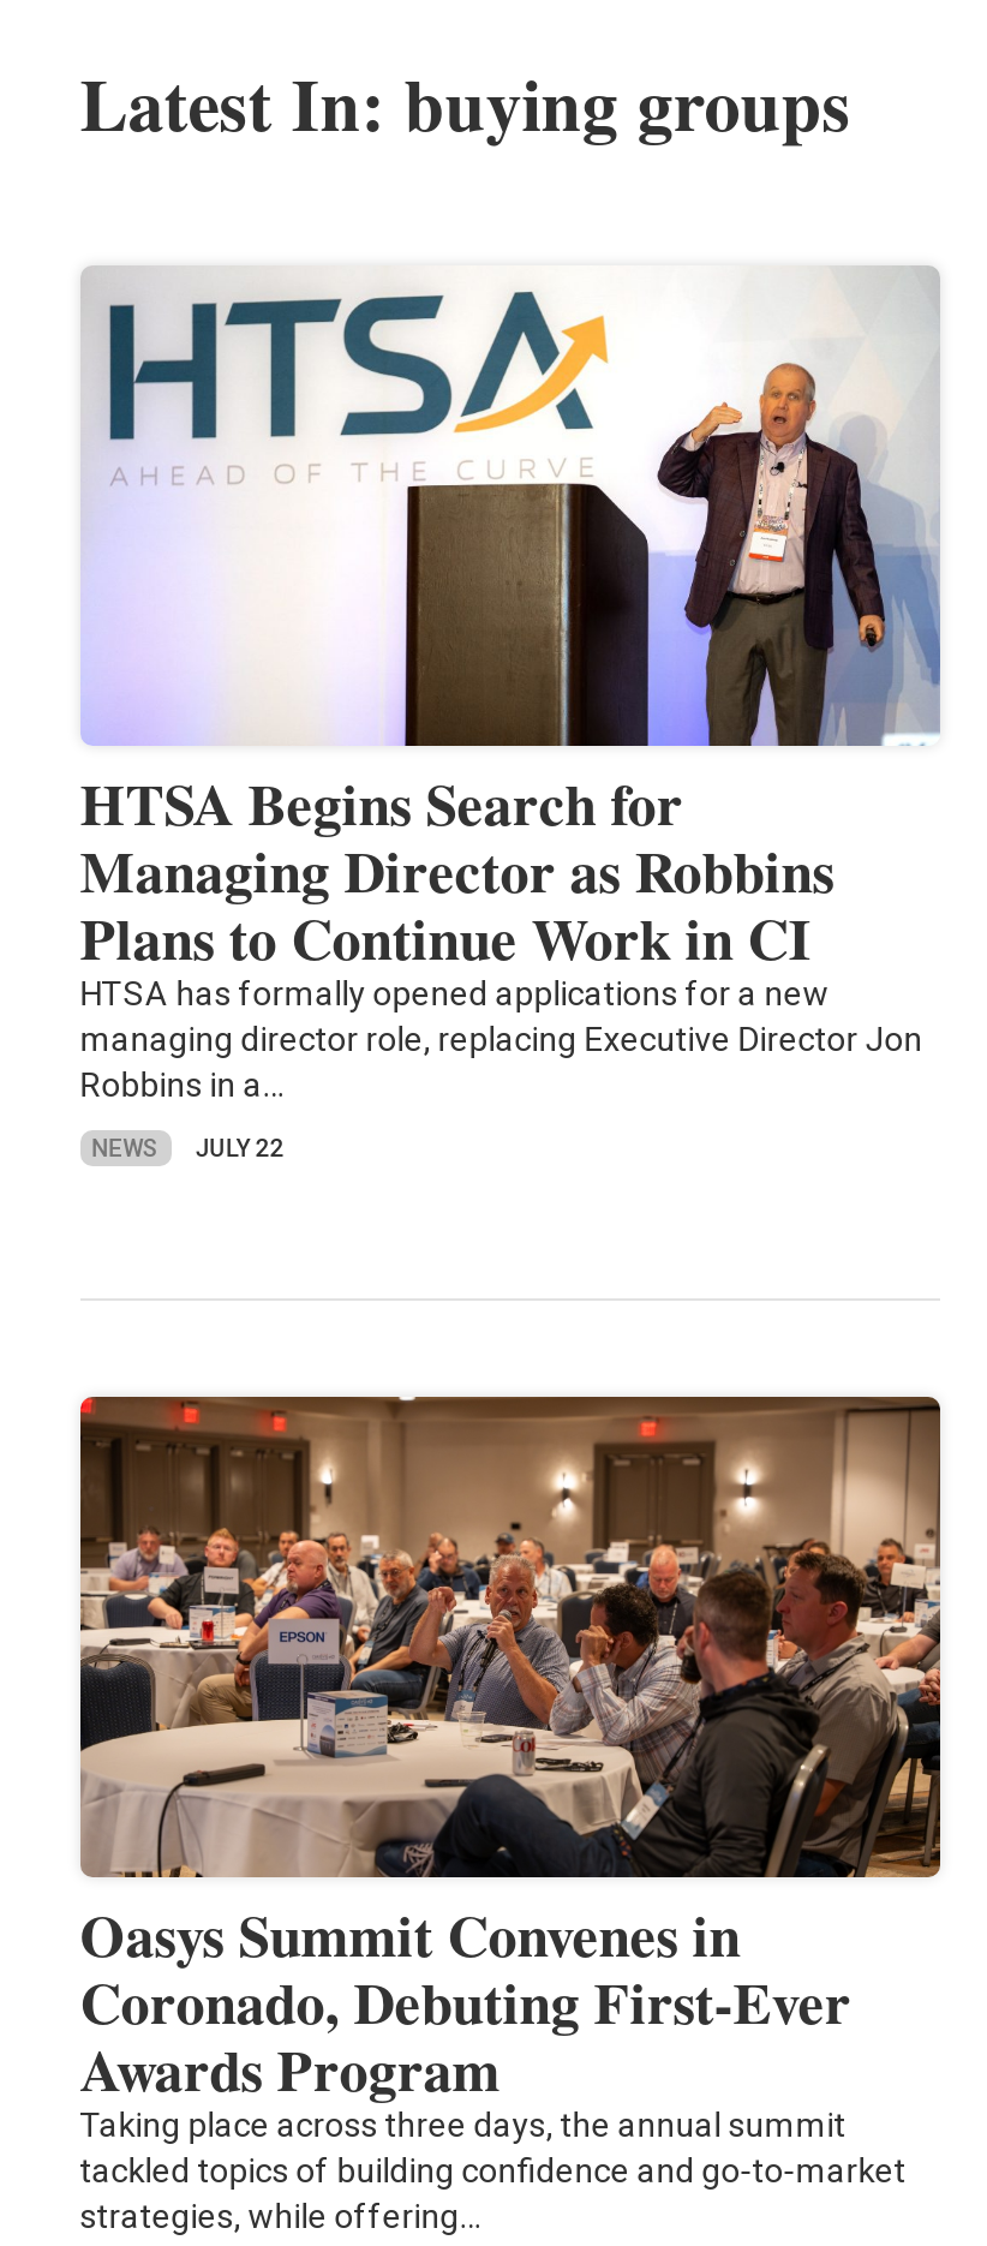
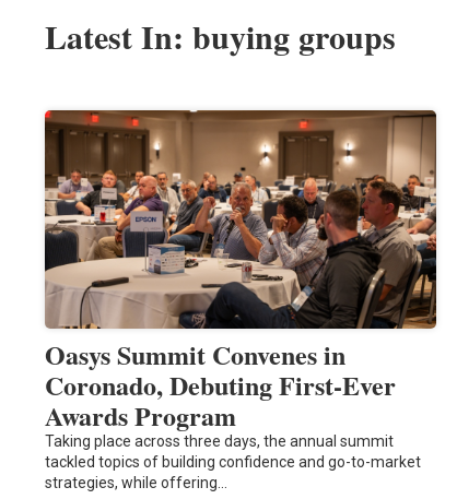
- [image]
- HTSA Begins Search for
- Managing Director as Robbins
- Plans to Continue Work in CI
- HTSA has formally opened applications for a new
- managing director role, replacing Executive Director Jon
- Robbins in a…
- NEWS
- JULY 22
